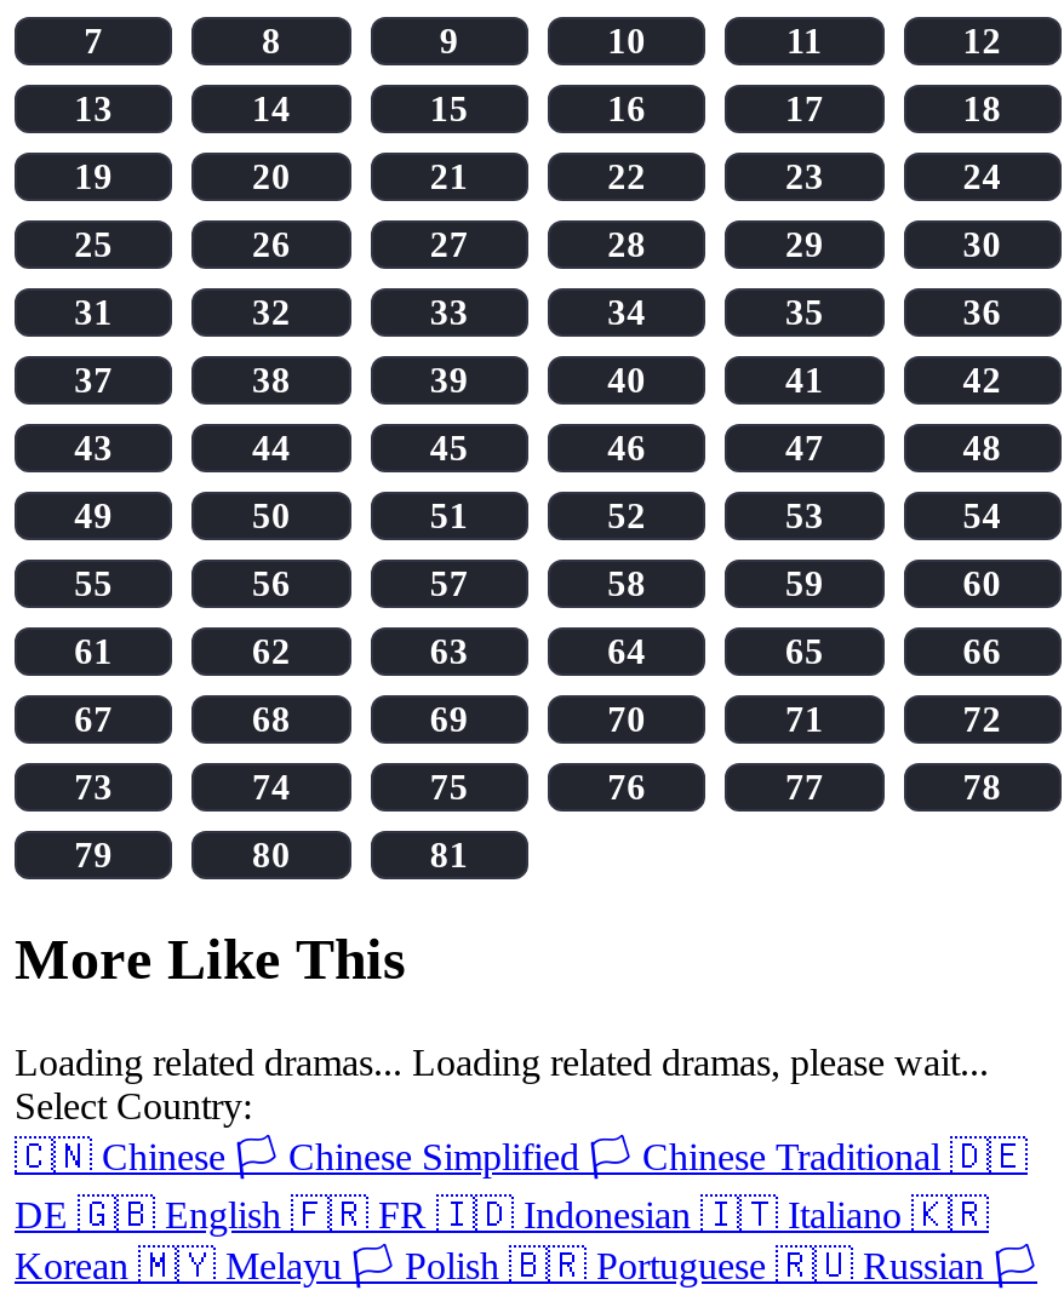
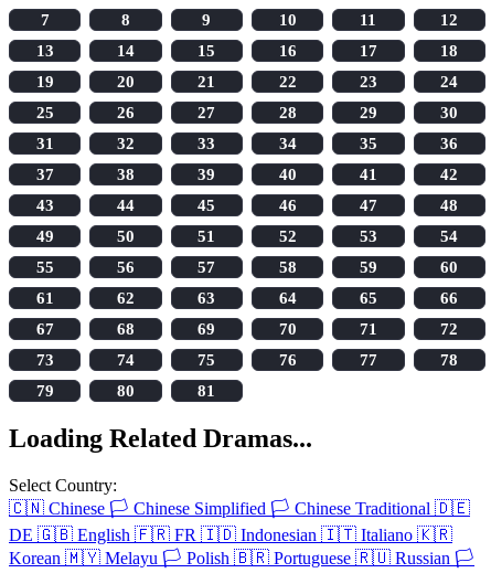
- More Like This
- Loading related dramas... Loading related dramas, please wait...
+ Loading Related Dramas...
